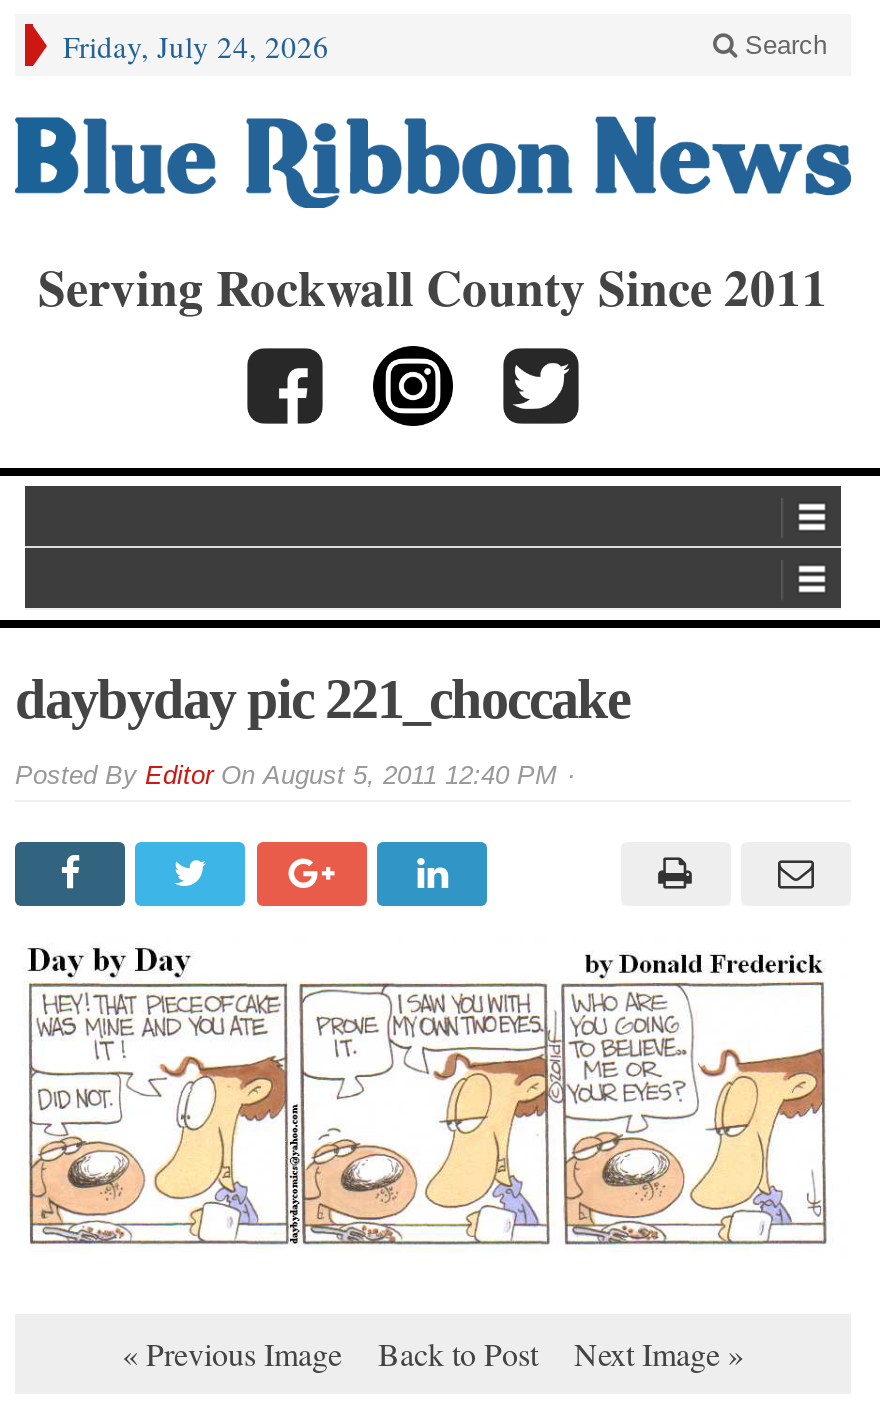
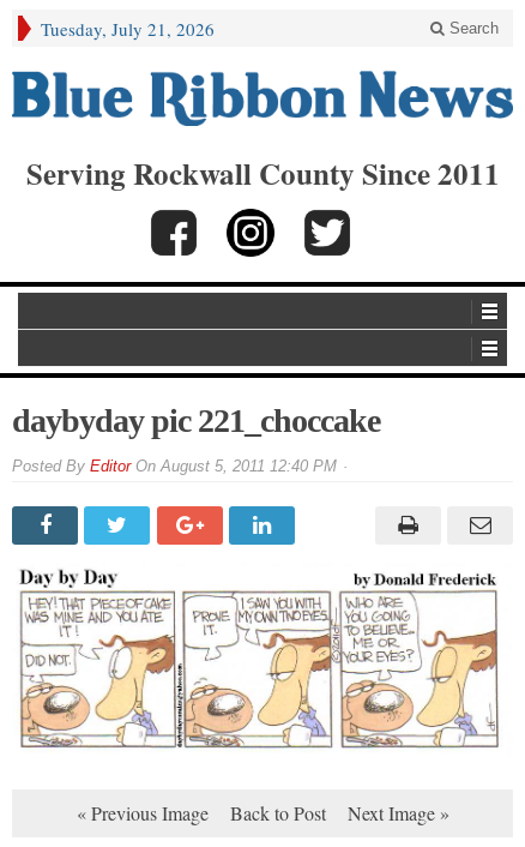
- Friday, July 24, 2026
+ Tuesday, July 21, 2026
